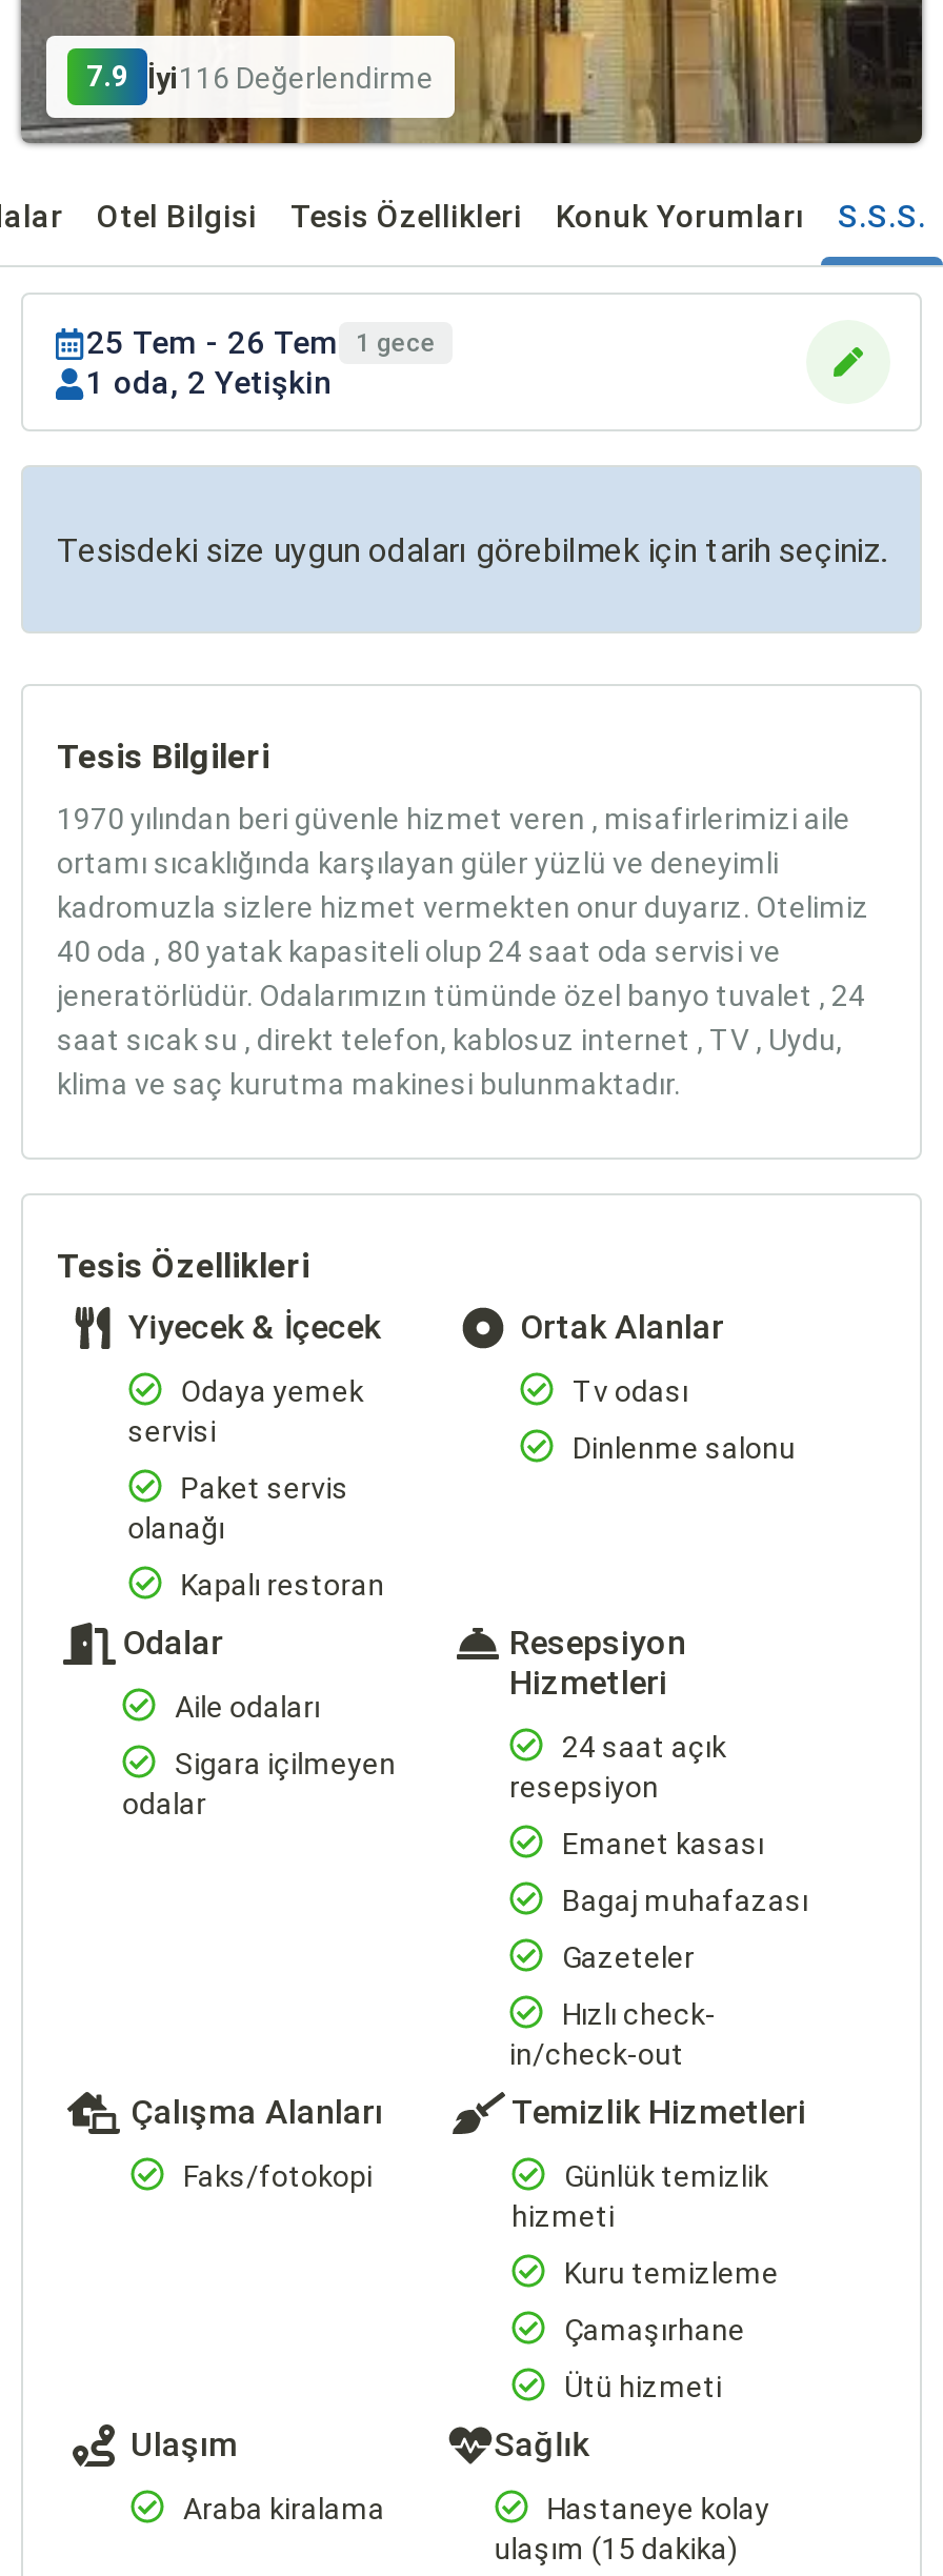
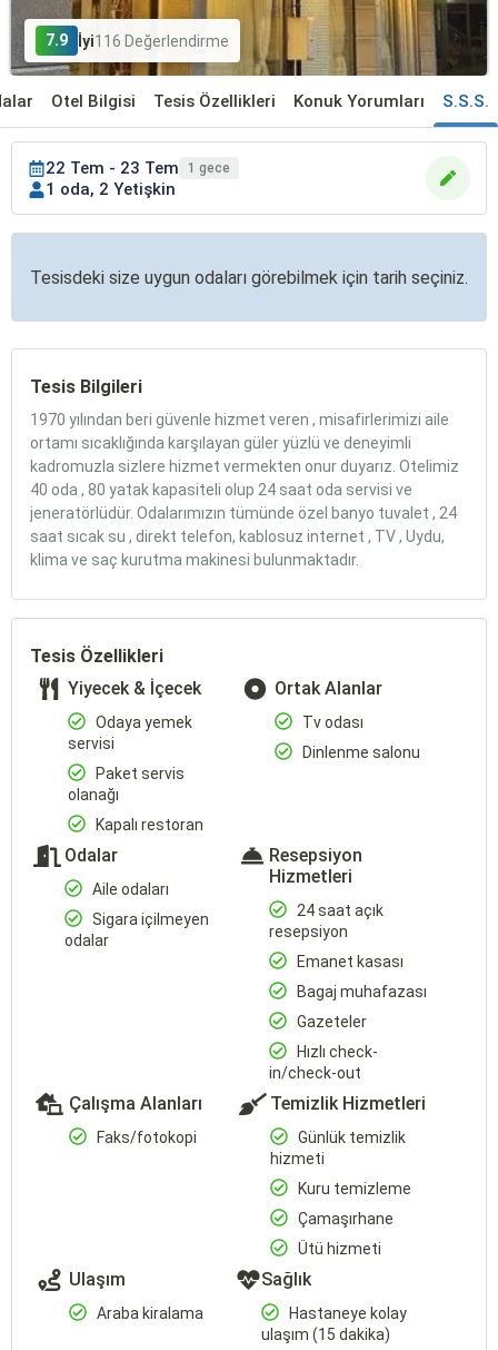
- 25 Tem - 26 Tem 1 gece
+ 22 Tem - 23 Tem 1 gece
